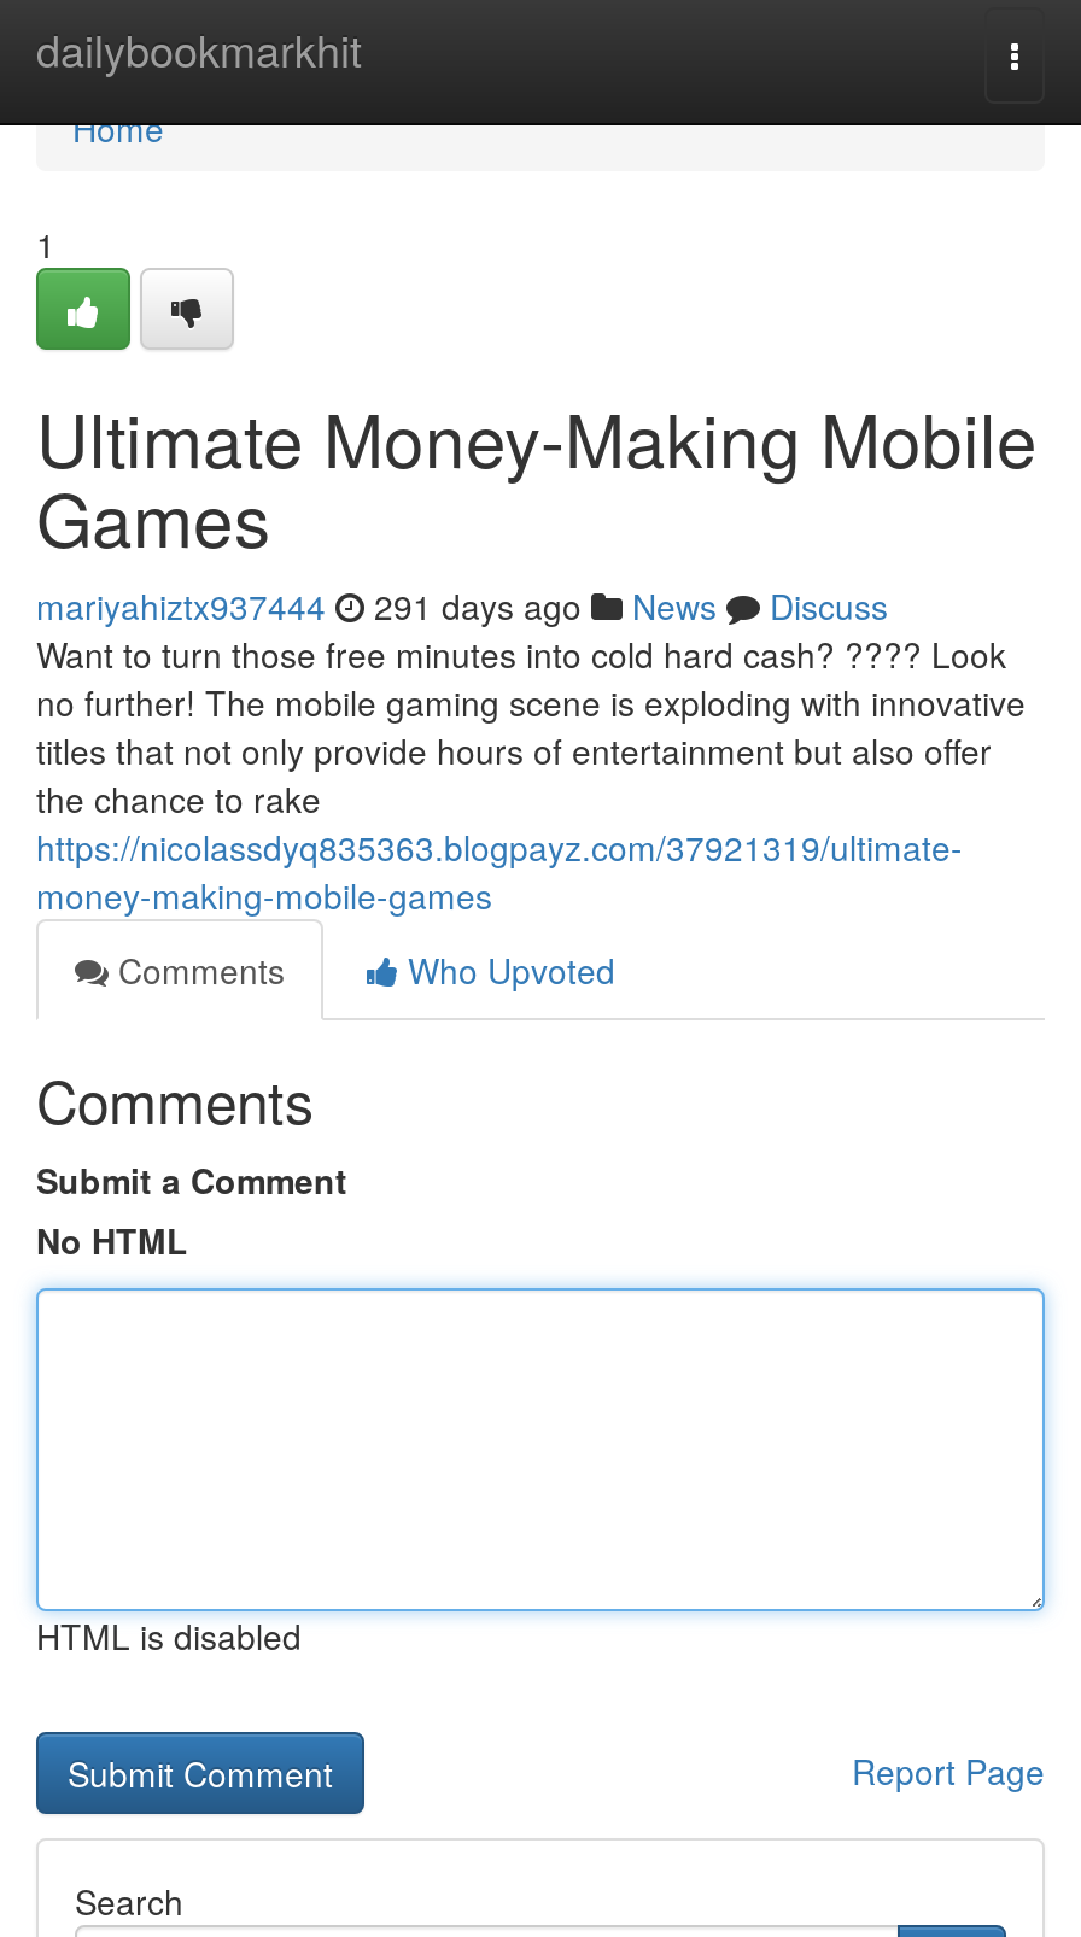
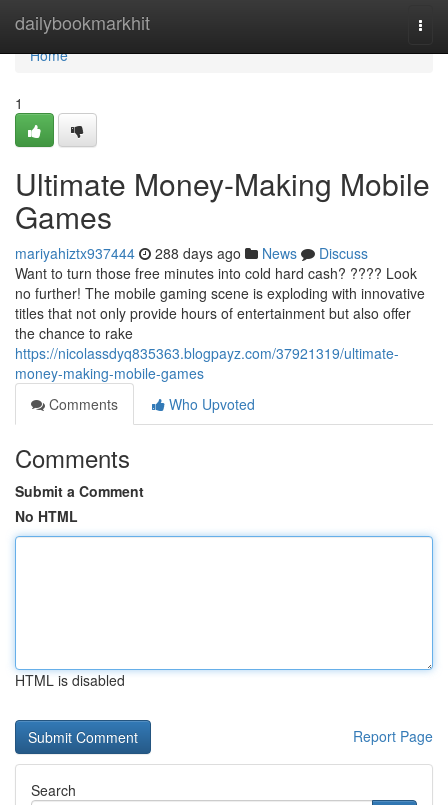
- mariyahiztx937444 291 days ago News Discuss
+ mariyahiztx937444 288 days ago News Discuss
